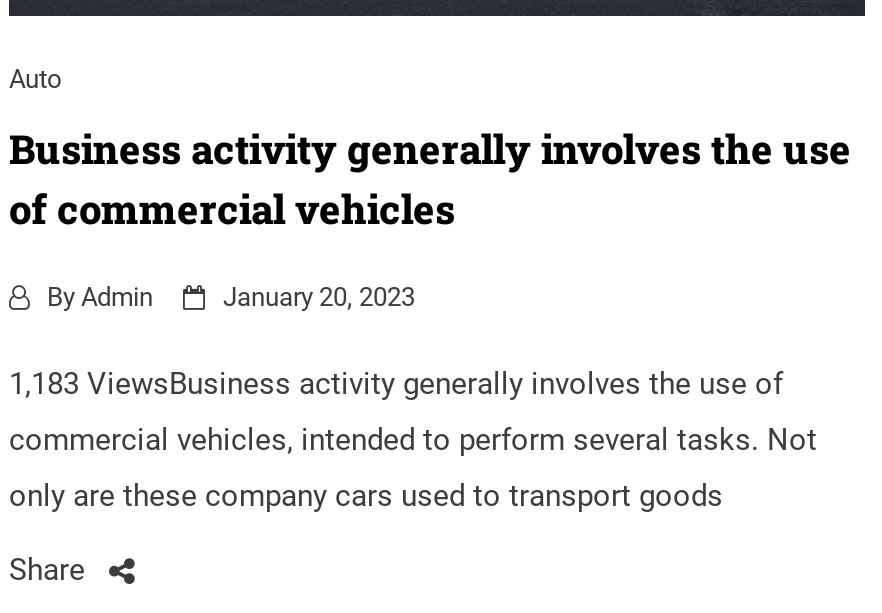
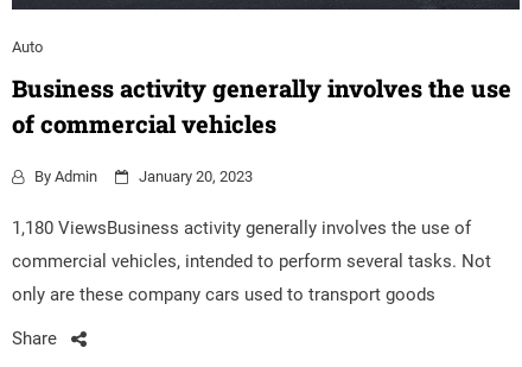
- 1,183 ViewsBusiness activity generally involves the use of
+ 1,180 ViewsBusiness activity generally involves the use of
